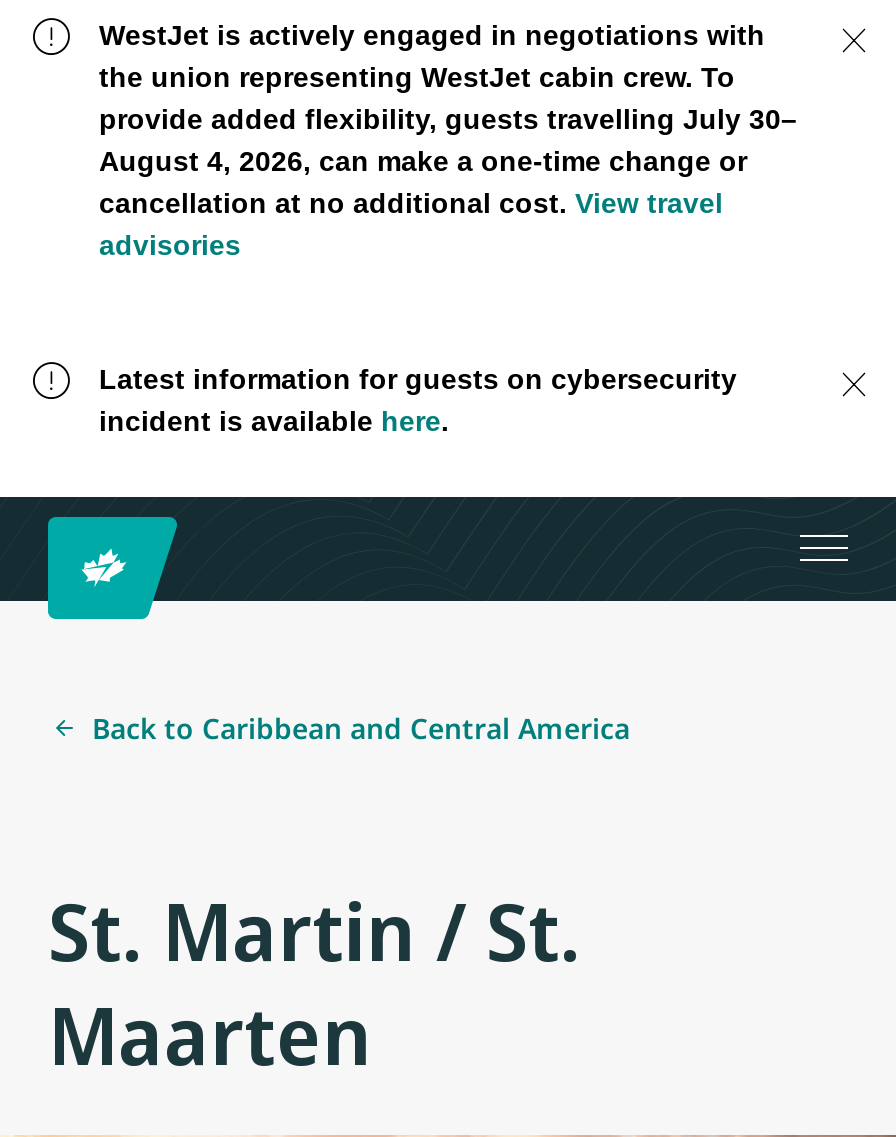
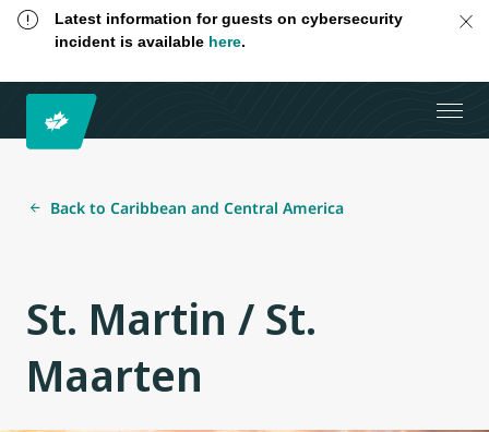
- WestJet is actively engaged in negotiations with
- the union representing WestJet cabin crew. To
- provide added flexibility, guests travelling July 30–
- August 4, 2026, can make a one-time change or
- cancellation at no additional cost. View travel
- advisories
